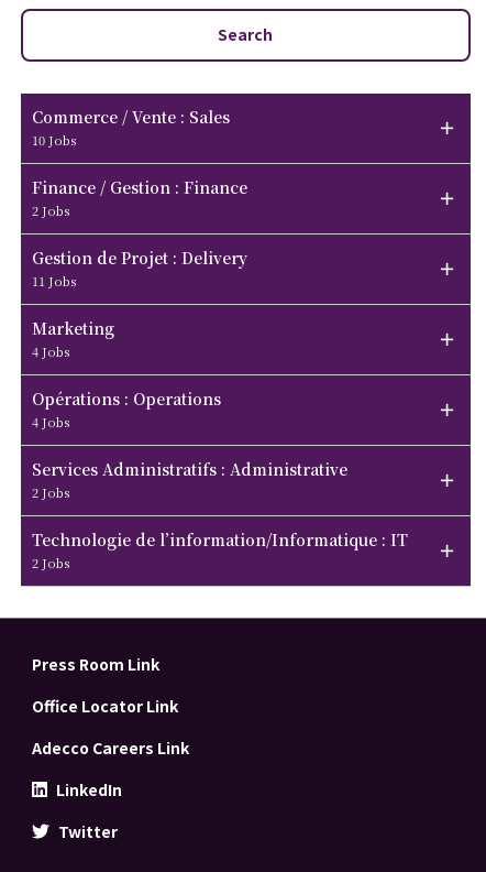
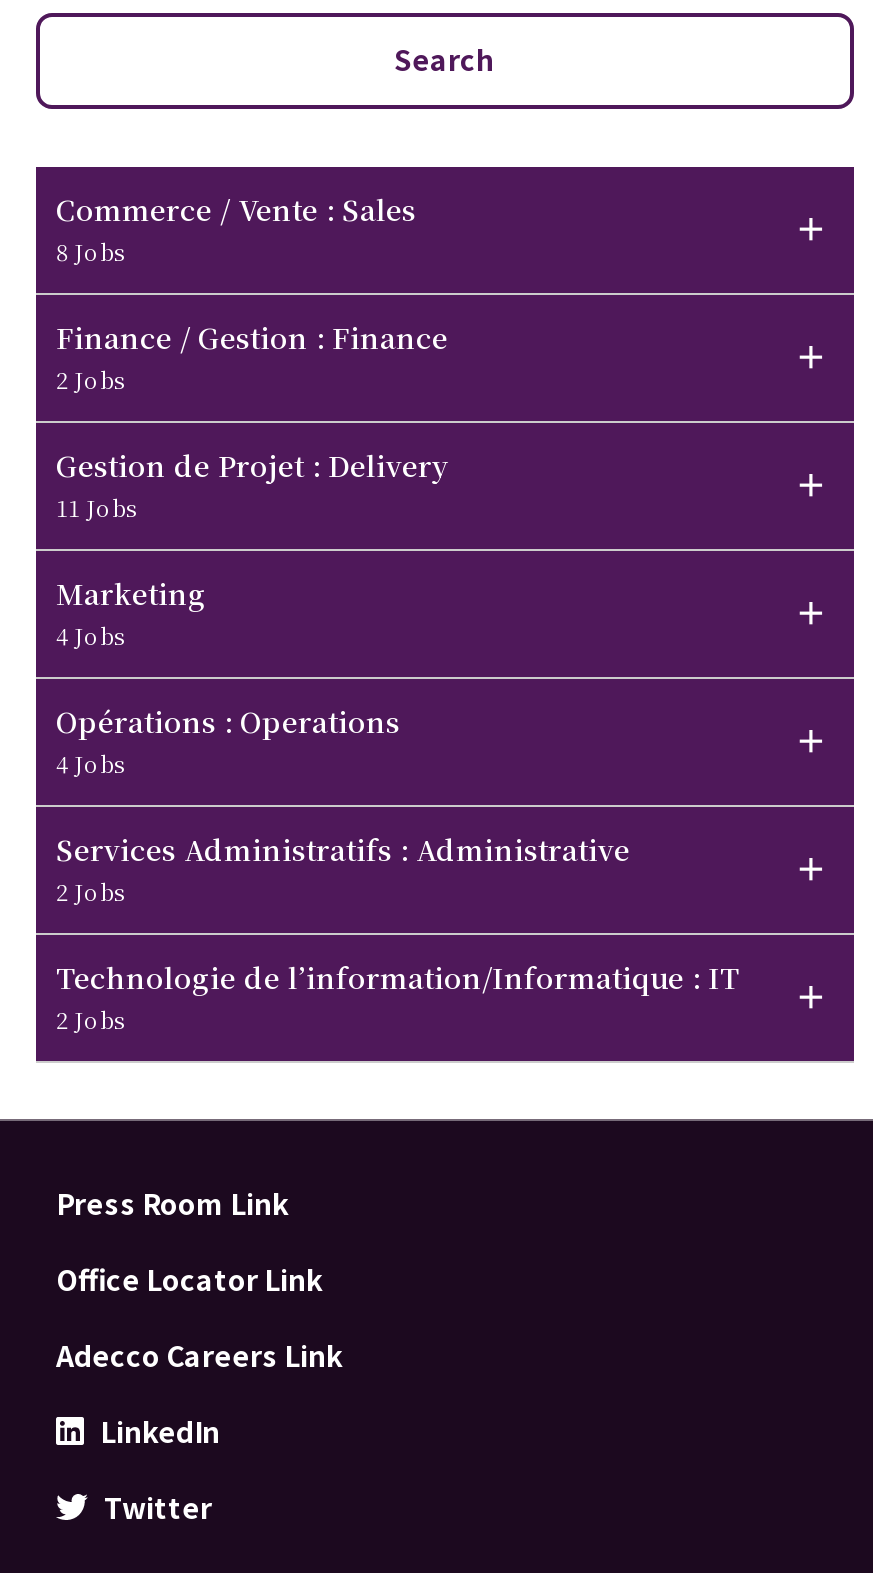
- 10 Jobs
+ 8 Jobs
